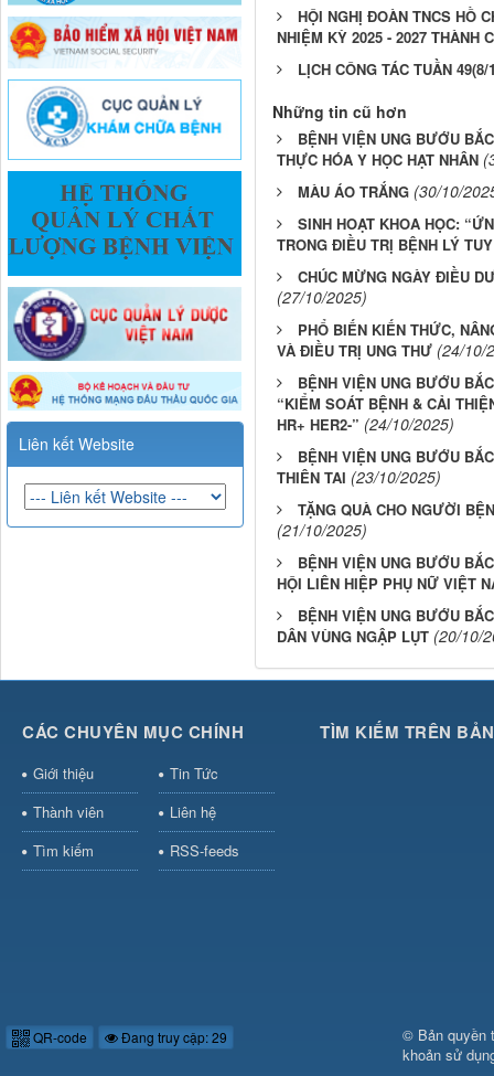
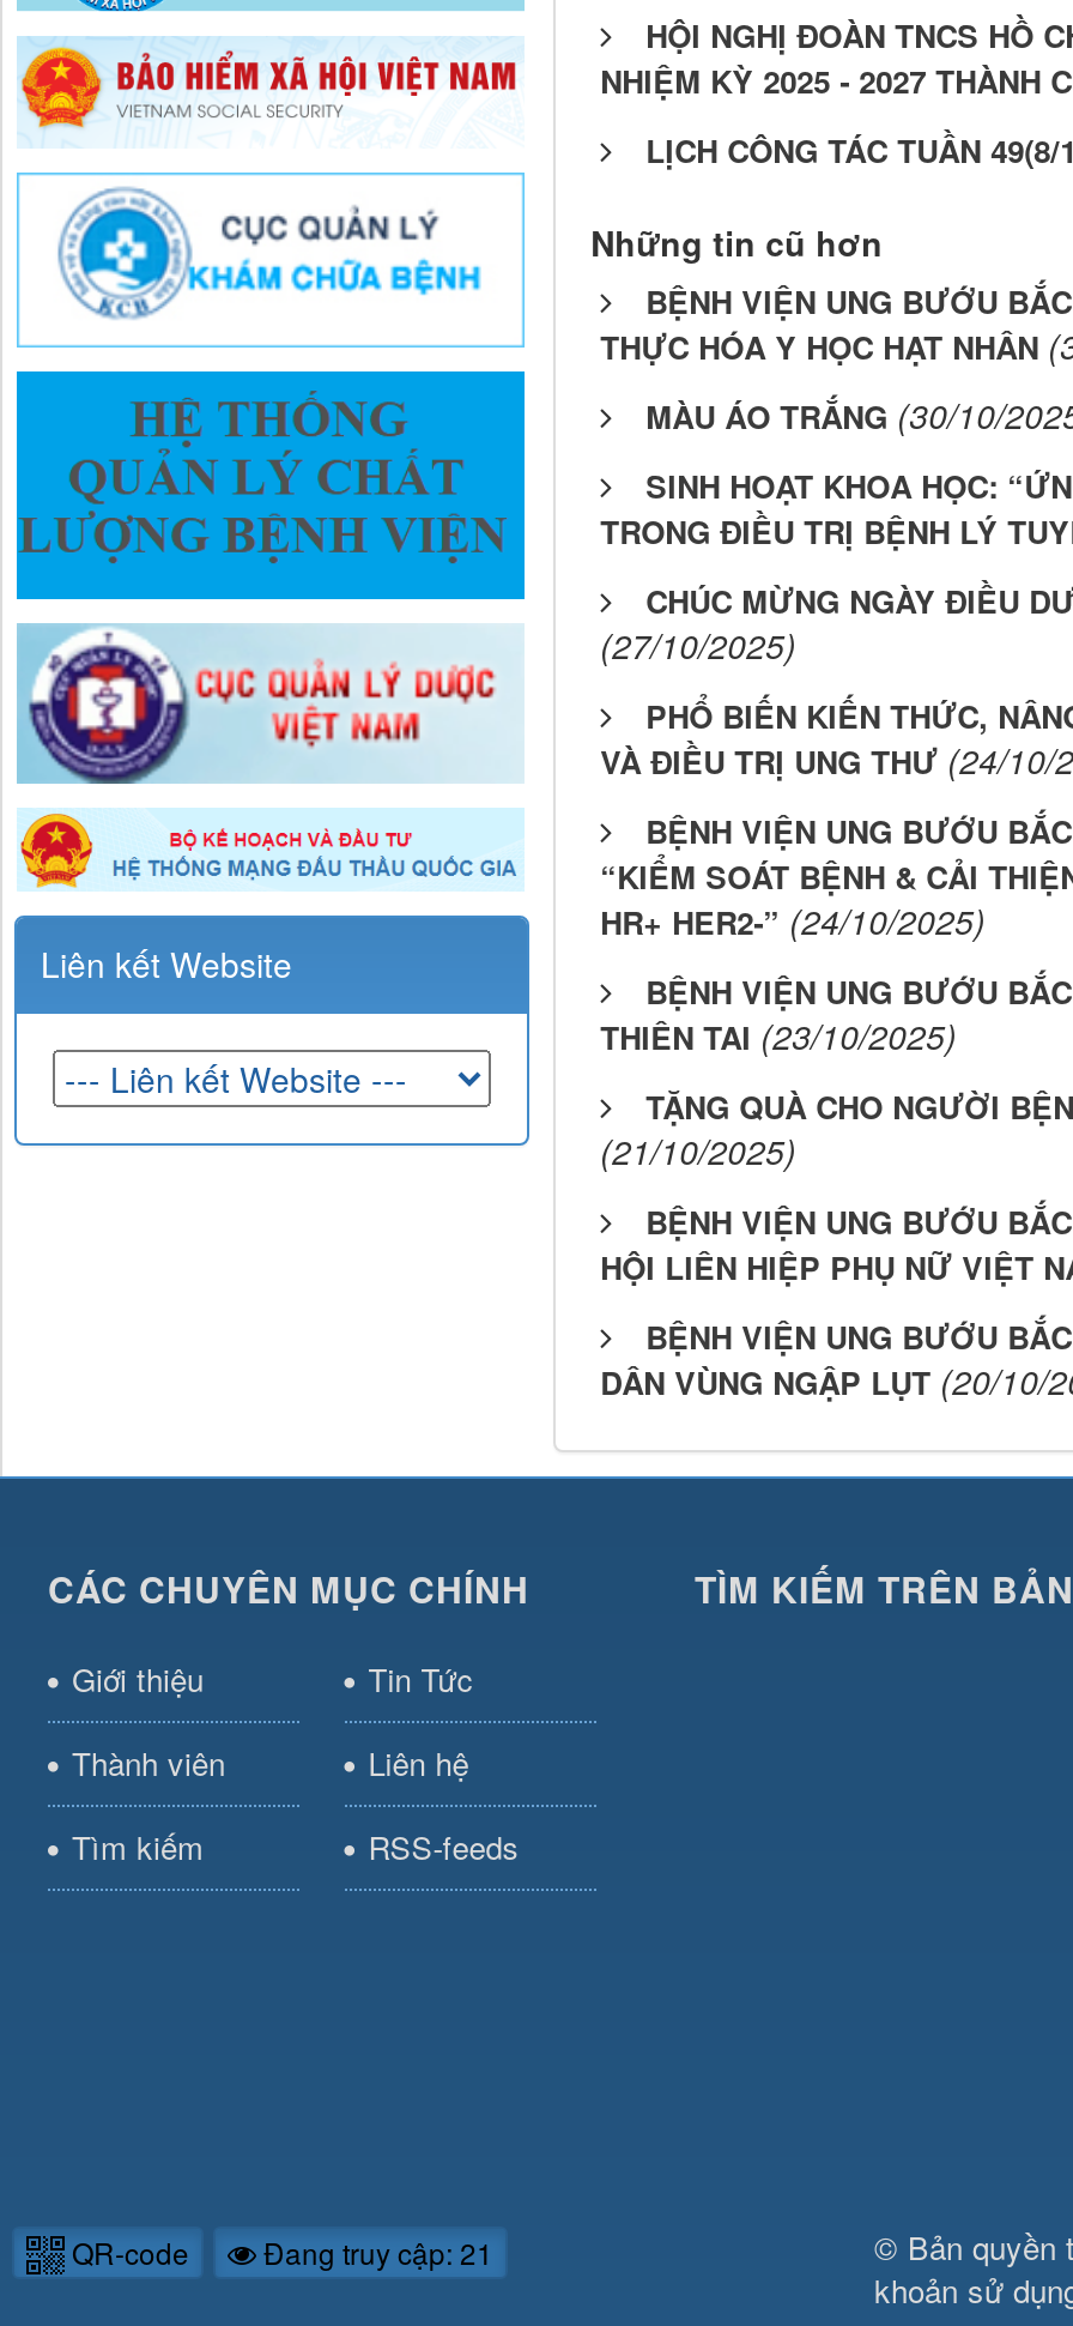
- QR-code Đang truy cập: 29
+ QR-code Đang truy cập: 21
